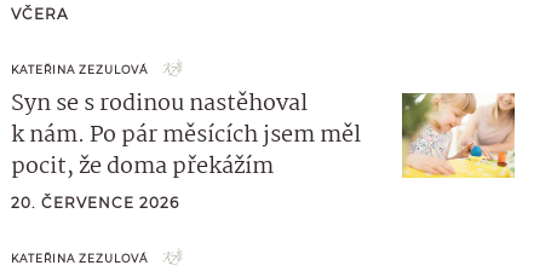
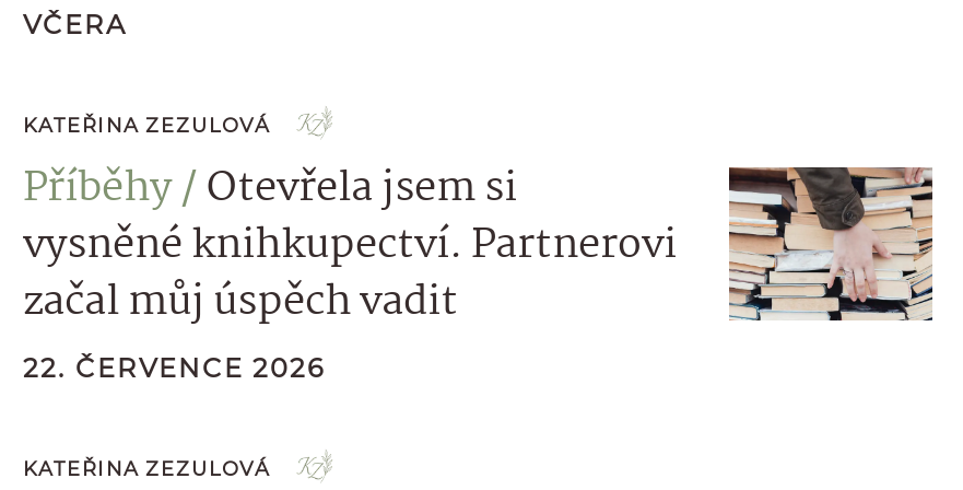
- [image]
- Syn se s rodinou nastěhoval
- k nám. Po pár měsících jsem měl
- pocit, že doma překážím
- 20. ČERVENCE 2026
+ [image]
+ Příběhy Otevřela jsem si
+ vysněné knihkupectví. Partnerovi
+ začal můj úspěch vadit
+ 22. ČERVENCE 2026
